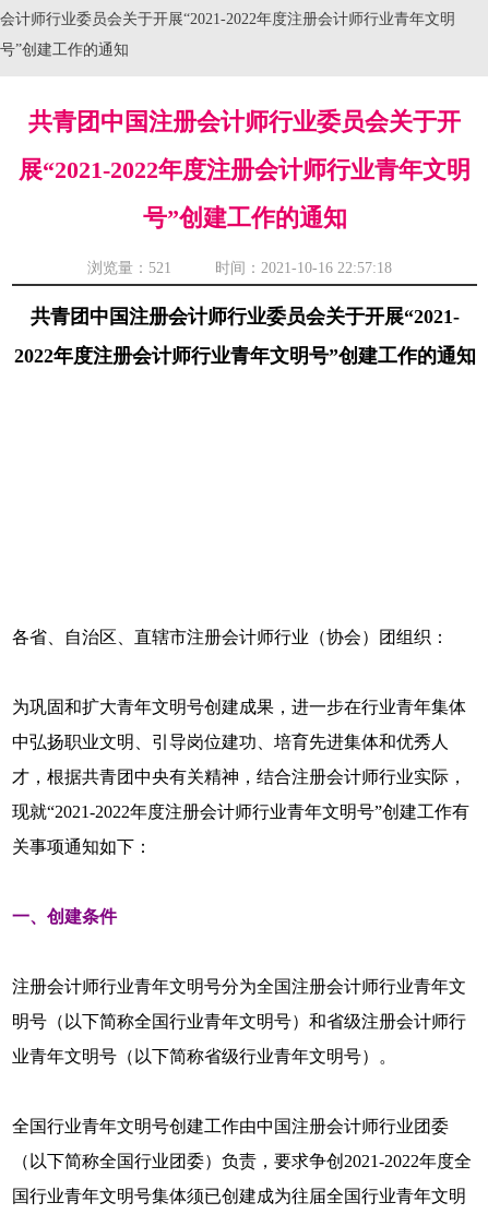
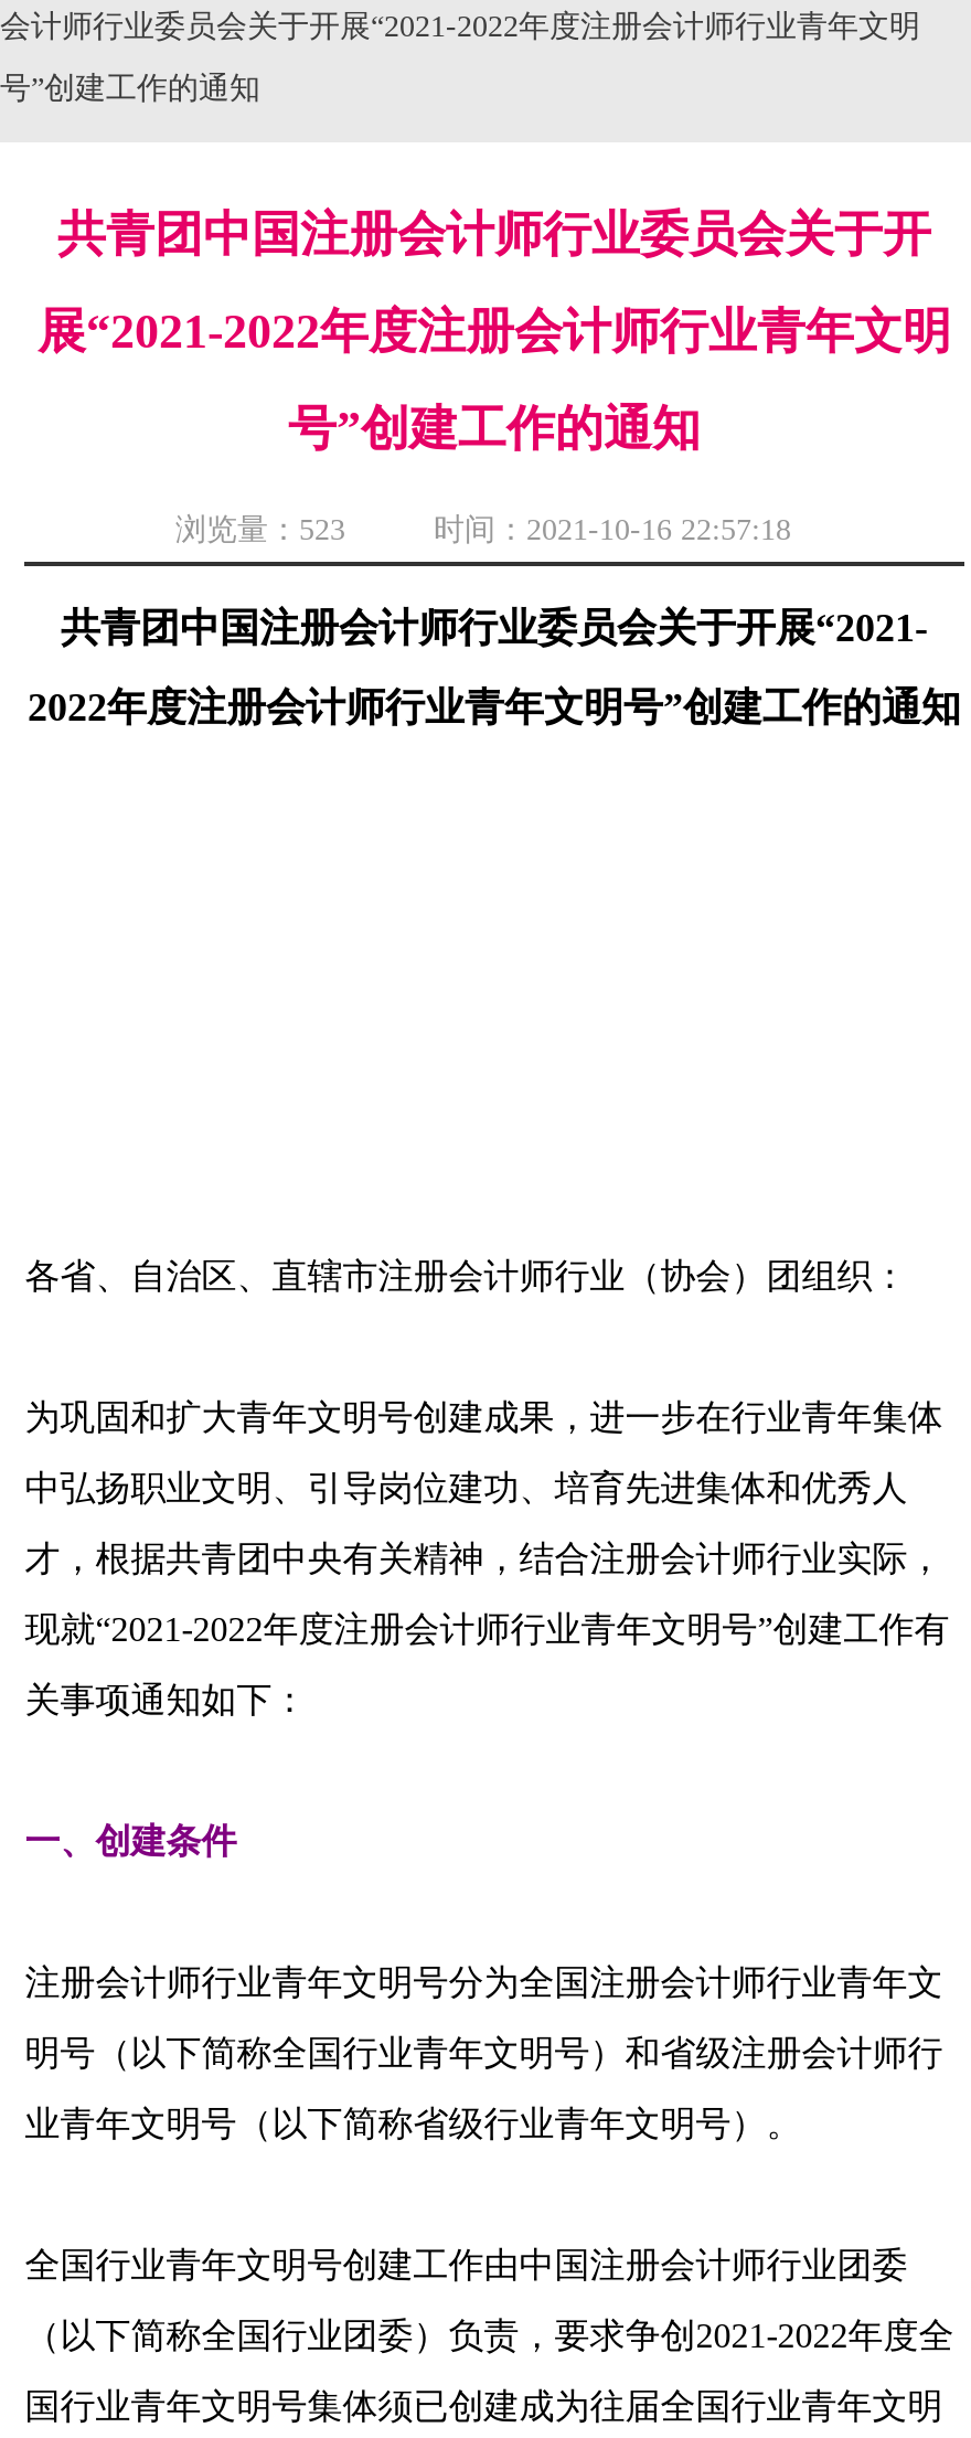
- 浏览量：521 时间：2021-10-16 22:57:18
+ 浏览量：523 时间：2021-10-16 22:57:18
